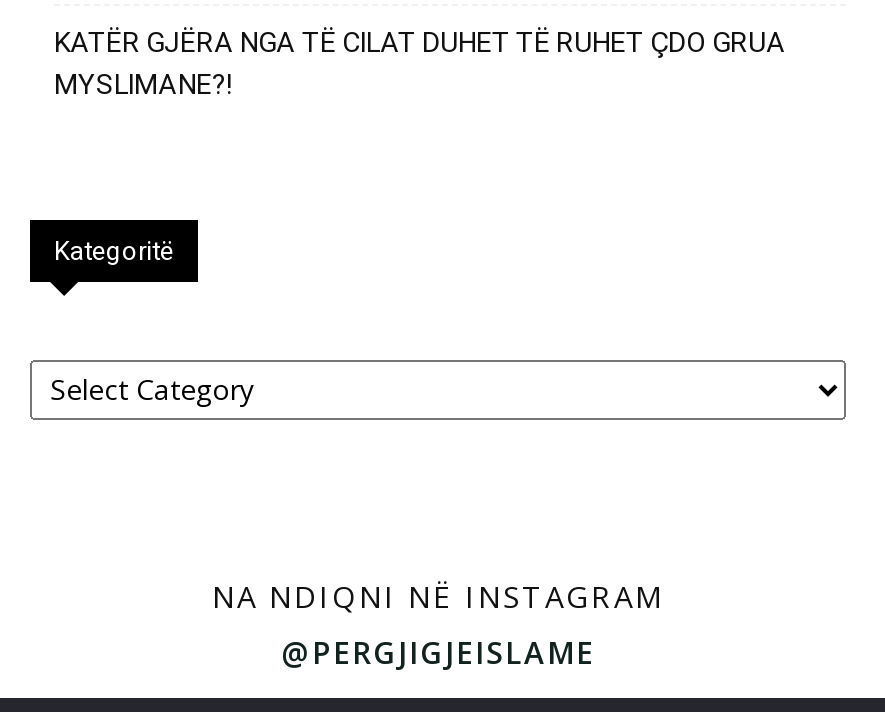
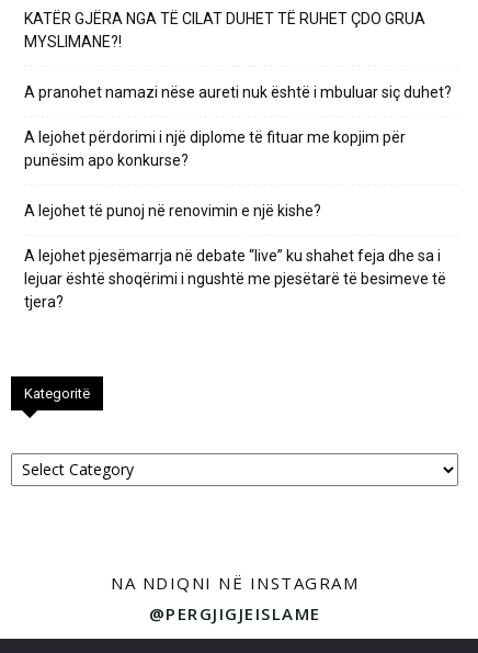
+ A pranohet namazi nëse aureti nuk është i mbuluar siç duhet?
+ A lejohet përdorimi i një diplome të fituar me kopjim për
+ punësim apo konkurse?
+ A lejohet të punoj në renovimin e një kishe?
+ A lejohet pjesëmarrja në debate “live” ku shahet feja dhe sa i
+ lejuar është shoqërimi i ngushtë me pjesëtarë të besimeve të
+ tjera?
